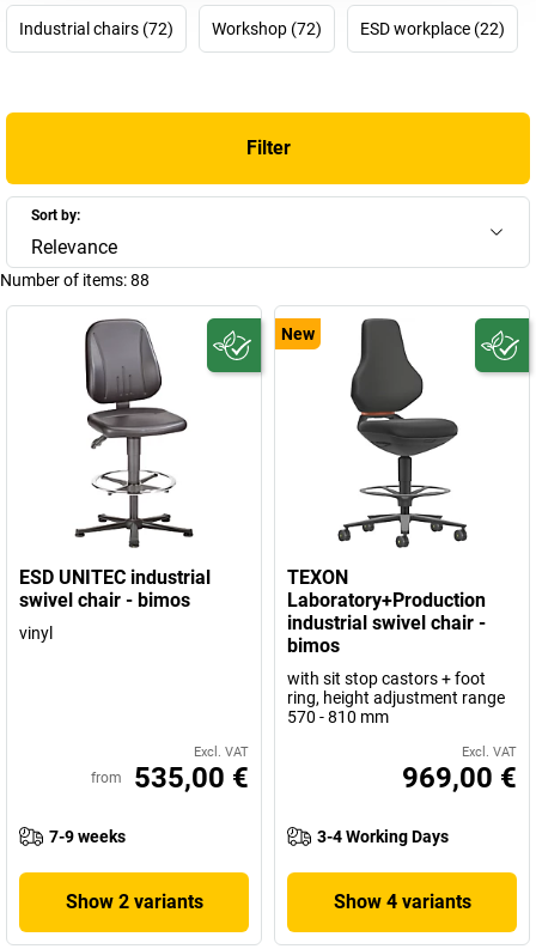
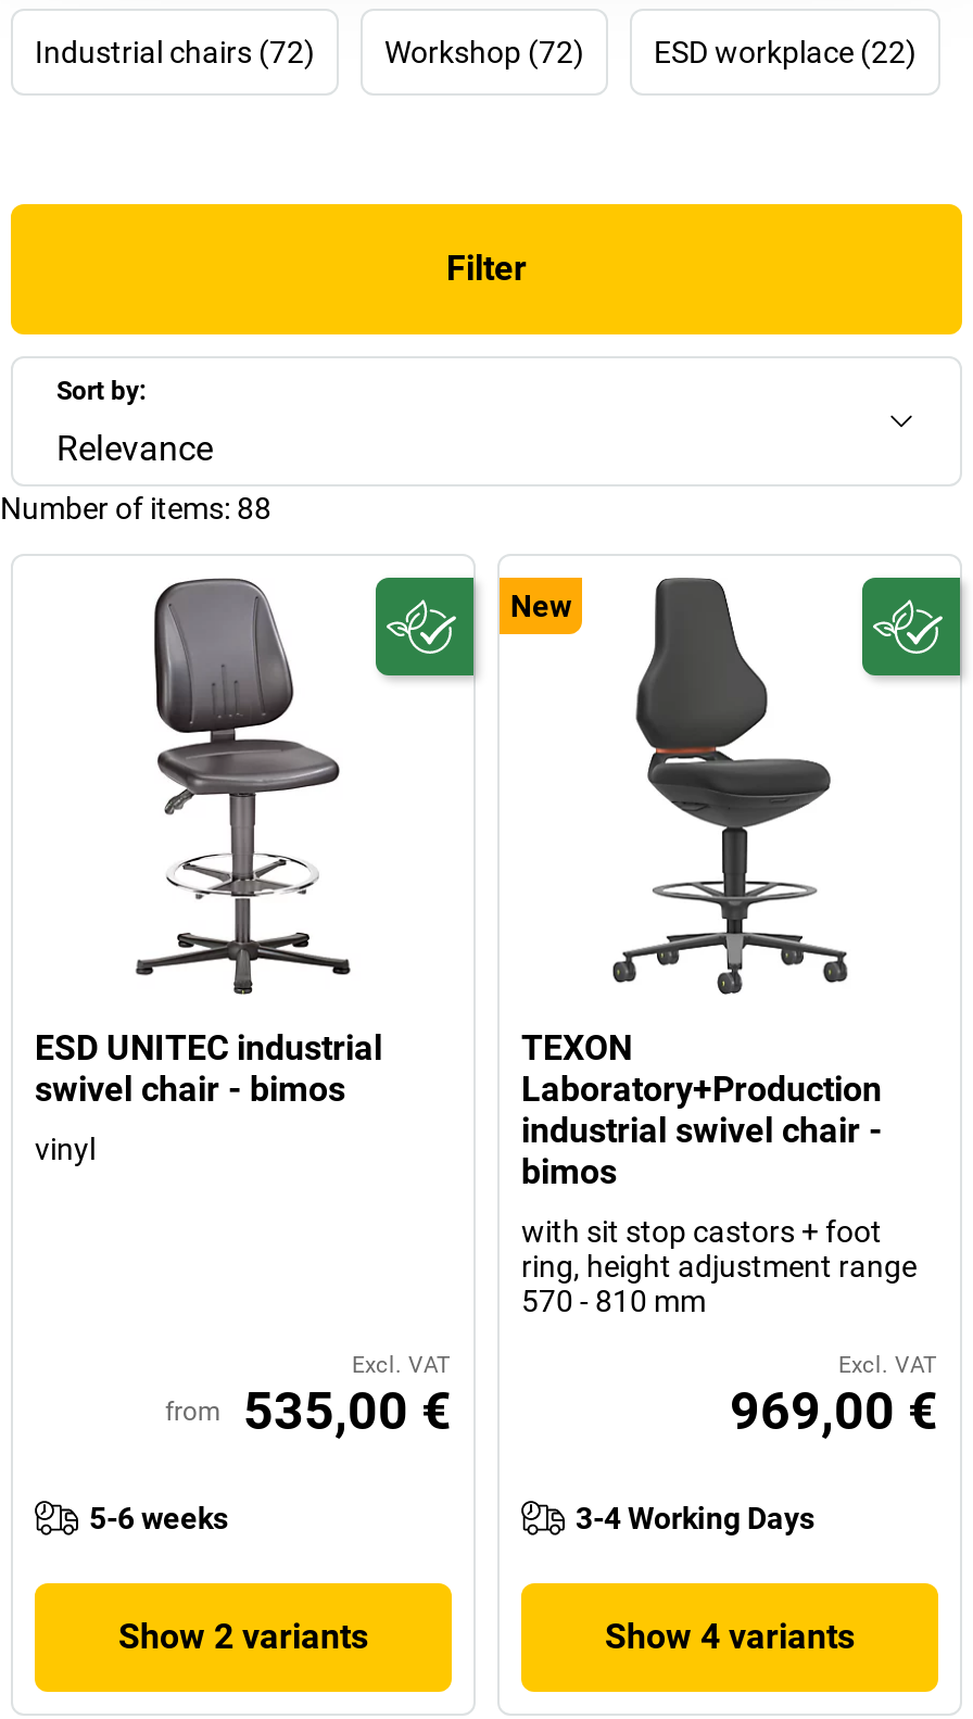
- 7-9 weeks
+ 5-6 weeks
